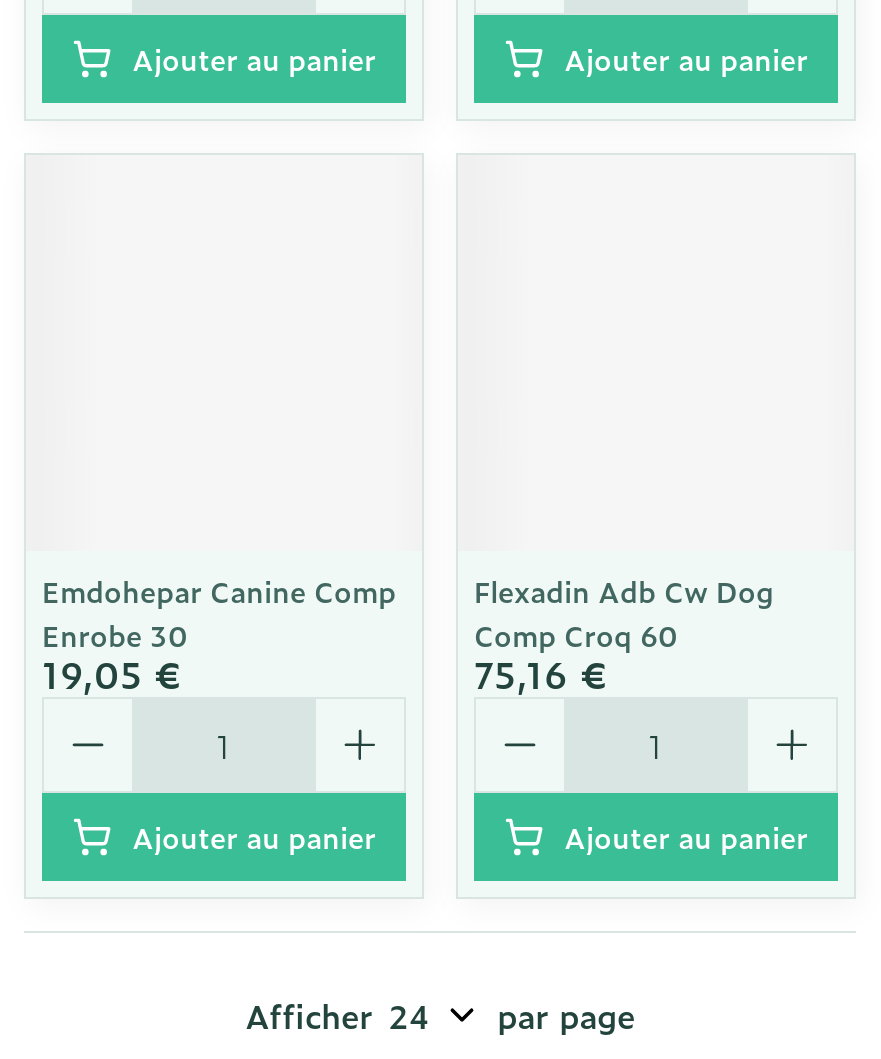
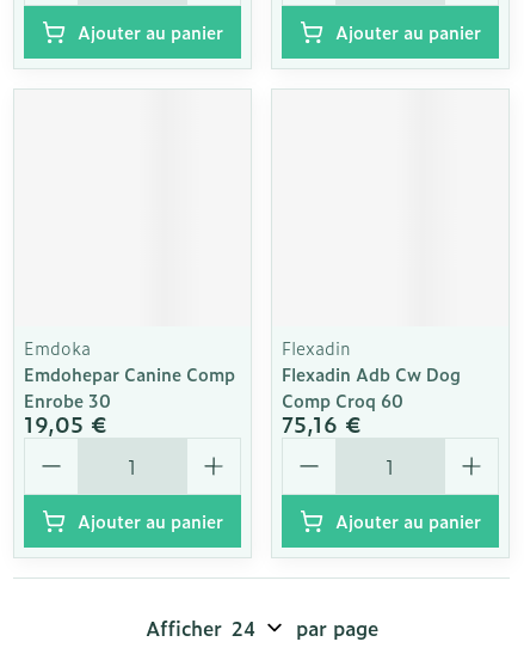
+ Emdoka

+ Flexadin
